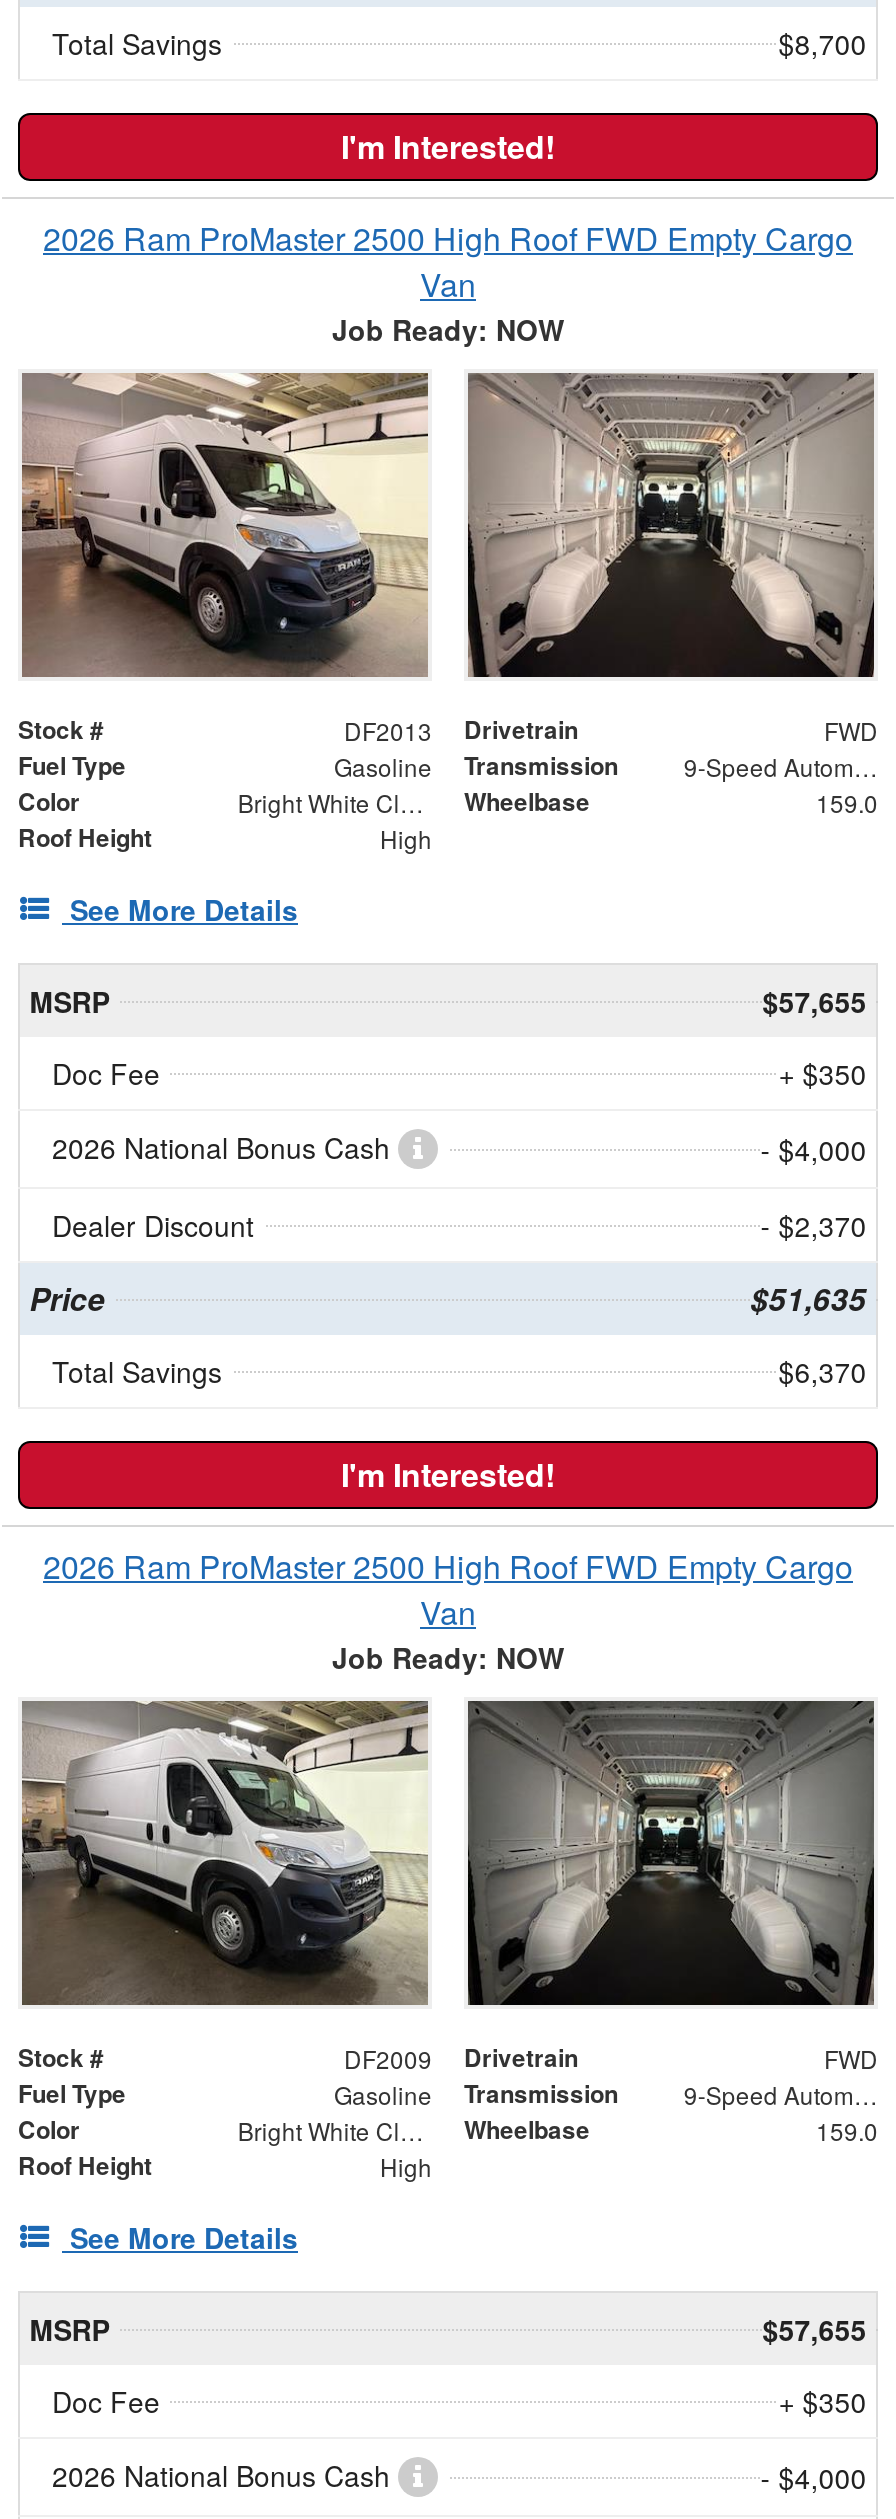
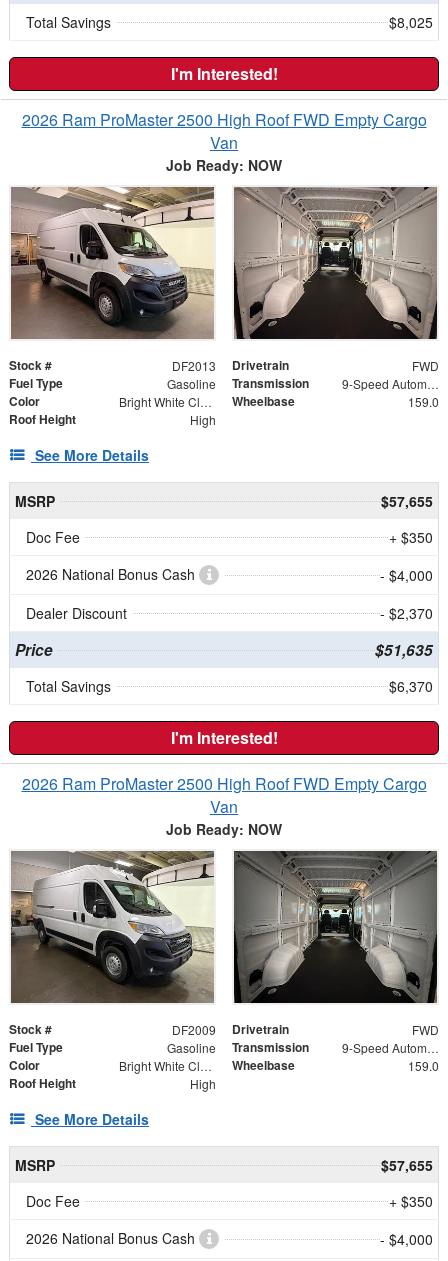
- $8,700
+ $8,025
